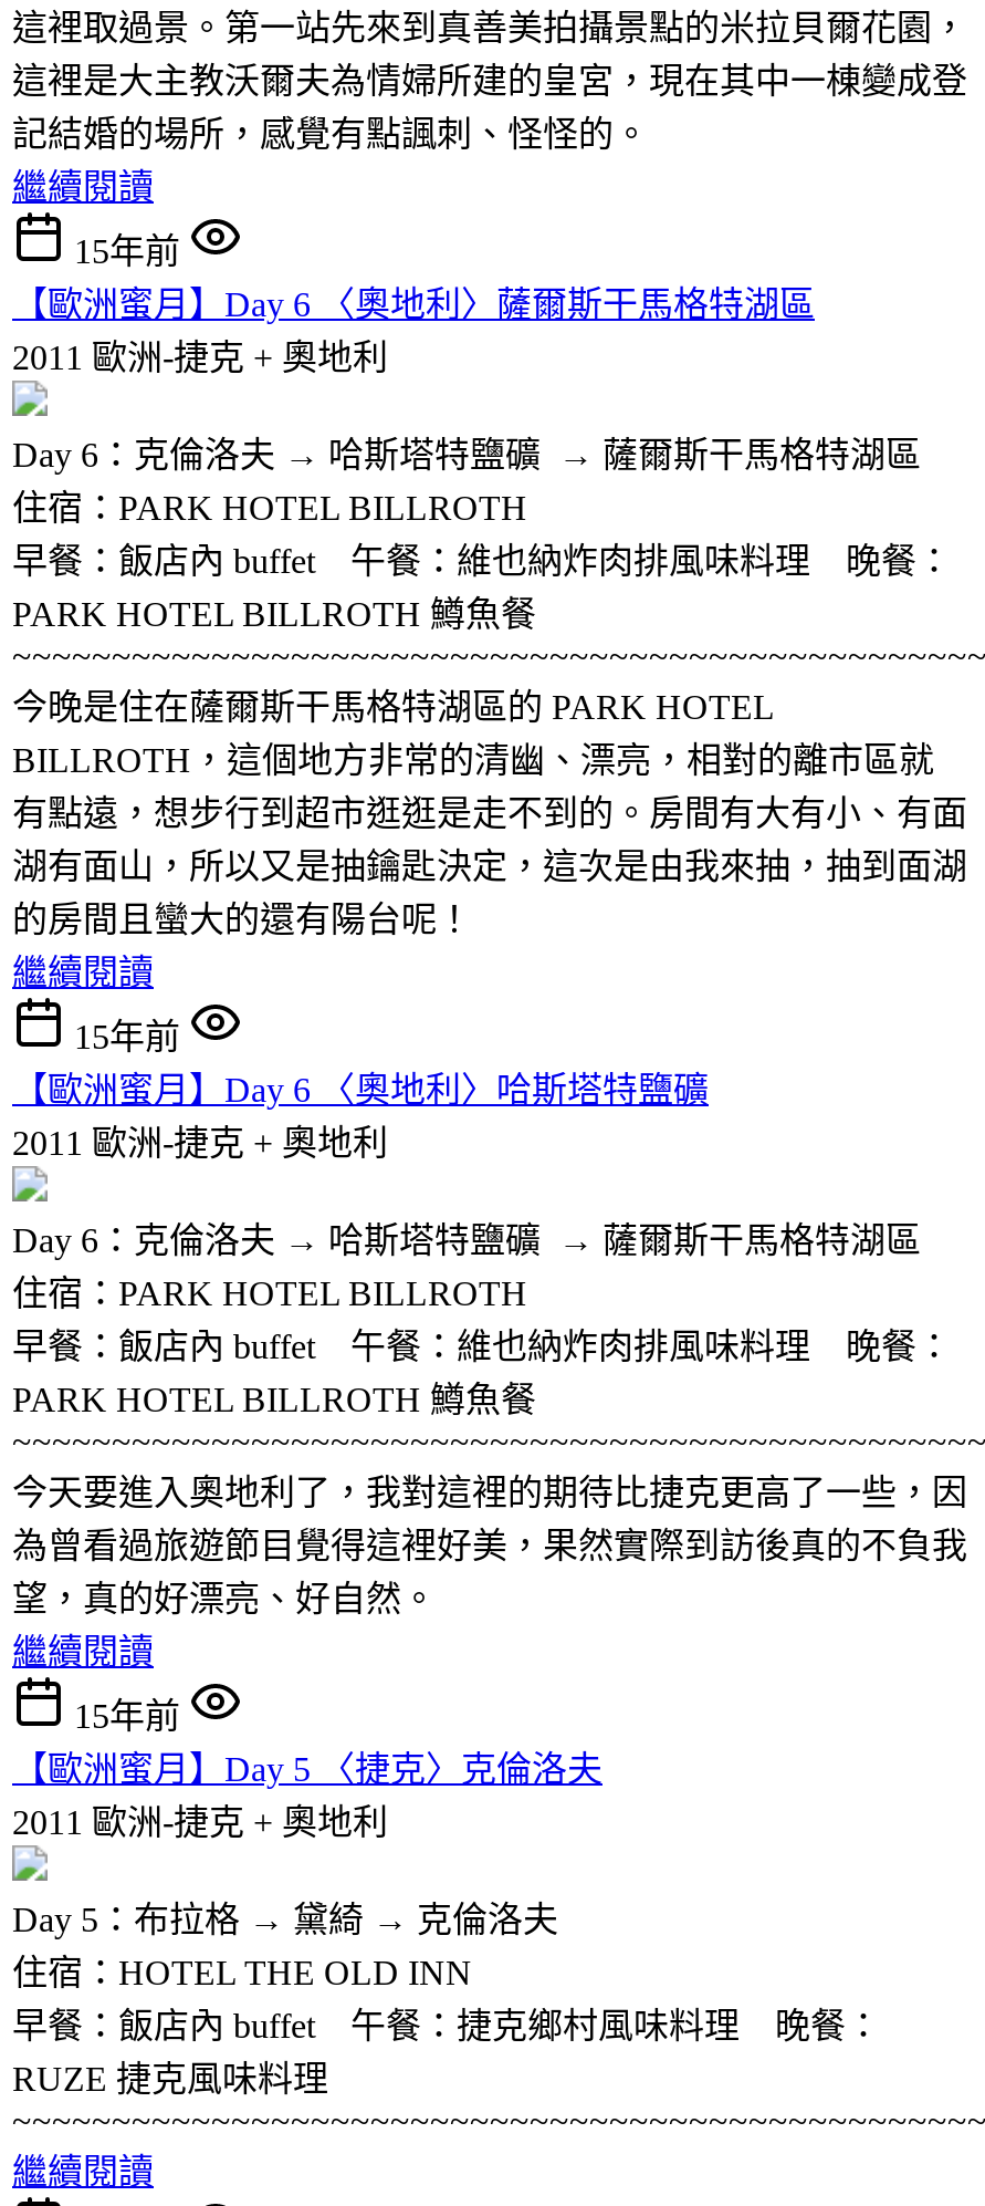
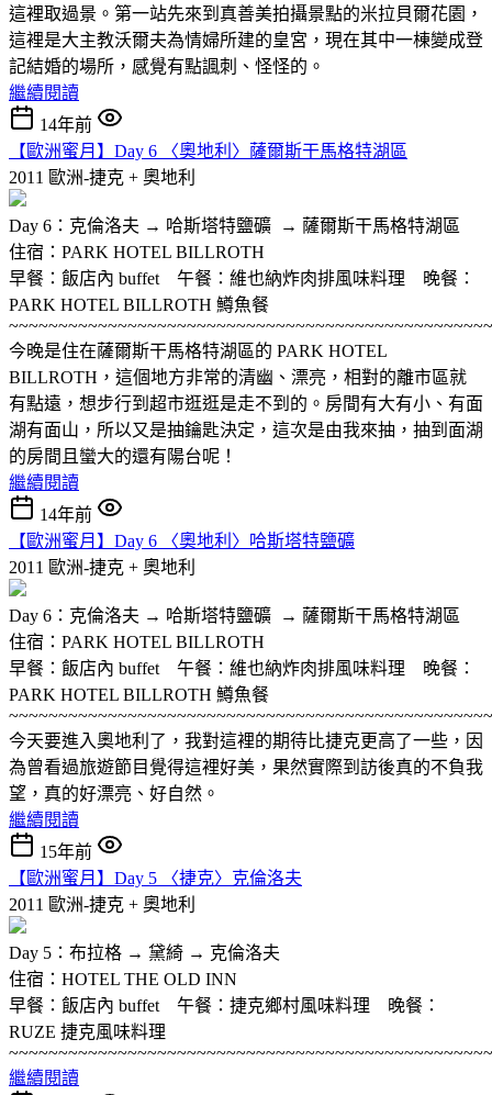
- 15年前
+ 14年前

- 15年前
+ 14年前
